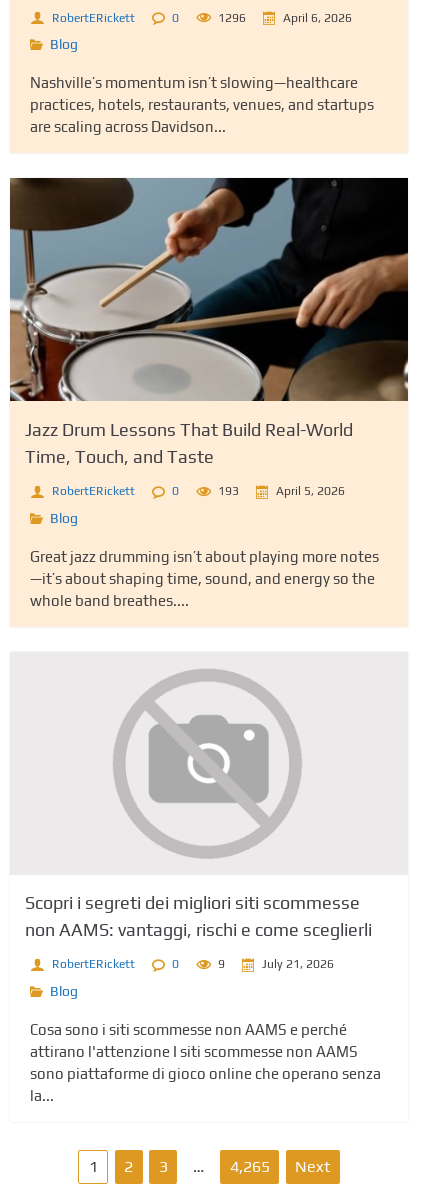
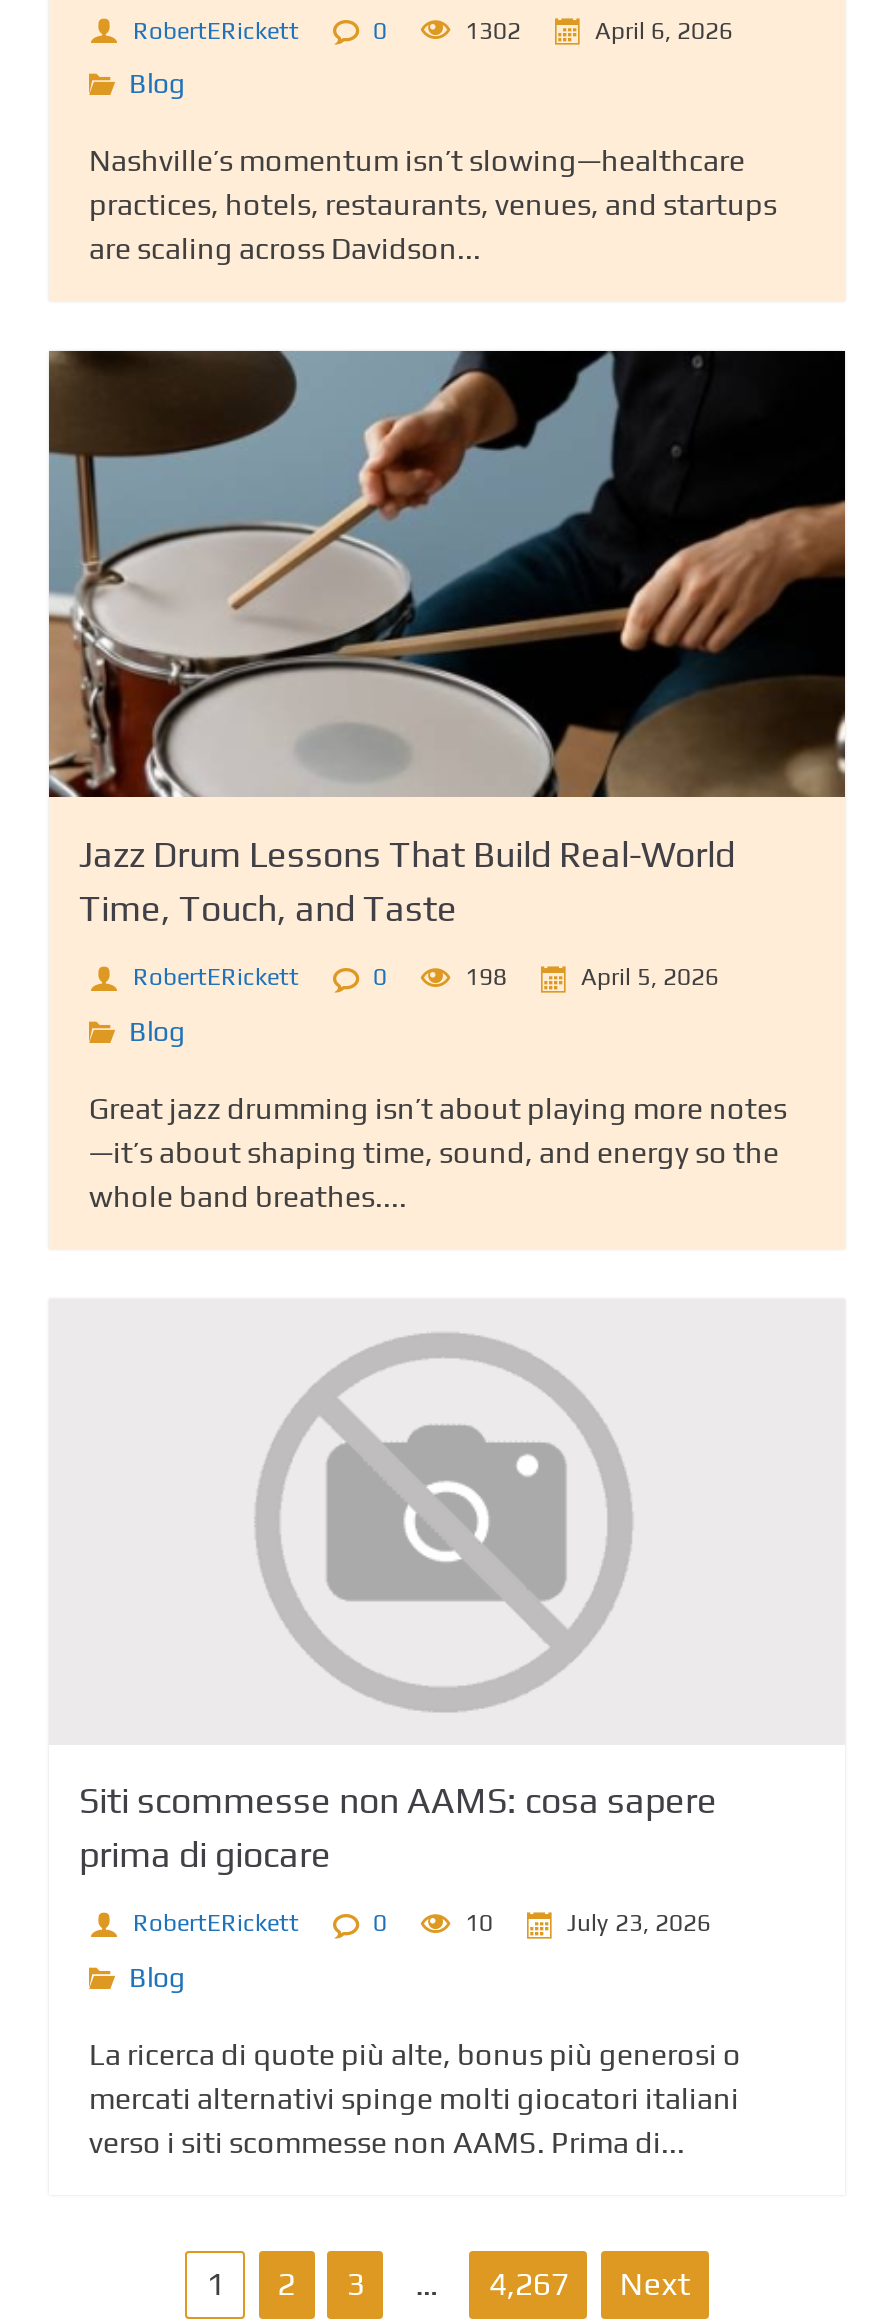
- 1296
+ 1302

- 193
+ 198

- Scopri i segreti dei migliori siti scommesse
- non AAMS: vantaggi, rischi e come sceglierli
+ Siti scommesse non AAMS: cosa sapere
+ prima di giocare

- 9
+ 10

- July 21, 2026
+ July 23, 2026

- Cosa sono i siti scommesse non AAMS e perché
- attirano l'attenzione I siti scommesse non AAMS
- sono piattaforme di gioco online che operano senza
- la...
+ La ricerca di quote più alte, bonus più generosi o
+ mercati alternativi spinge molti giocatori italiani
+ verso i siti scommesse non AAMS. Prima di...

- 4,265
+ 4,267
